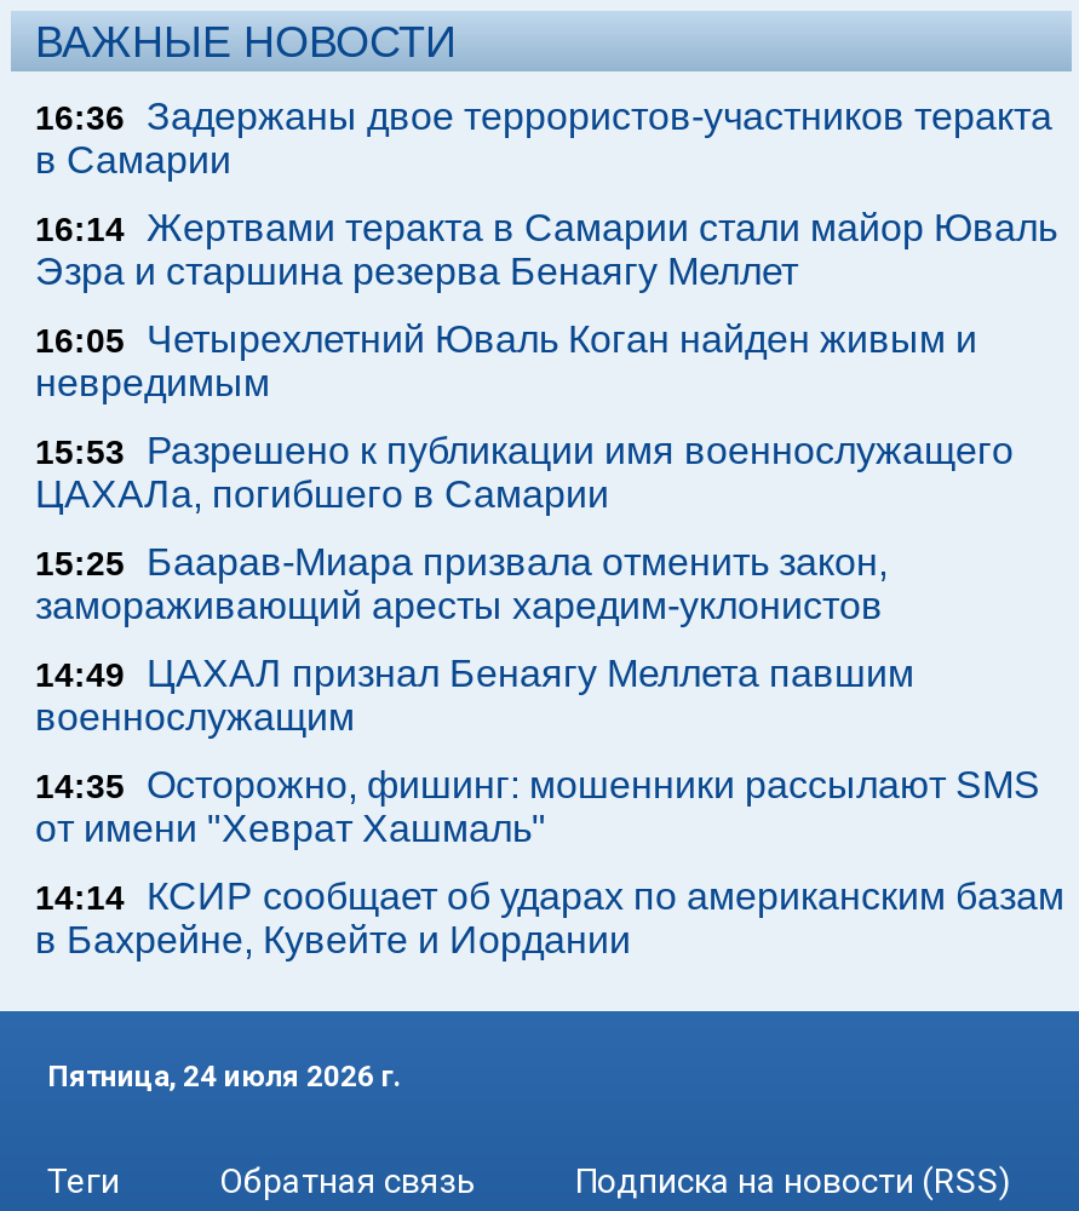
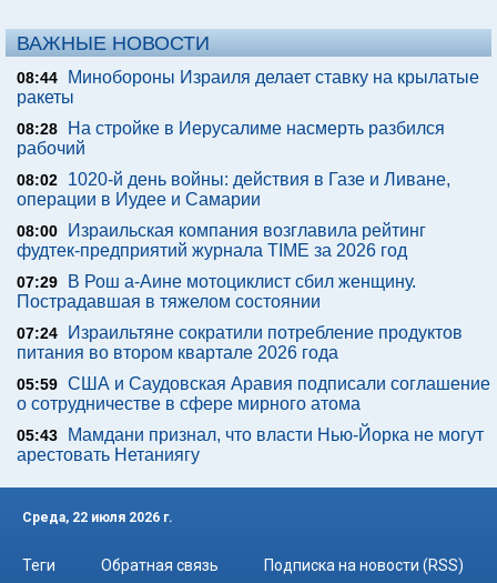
- 16:36 Задержаны двое террористов-участников теракта
- в Самарии
+ 08:44 Минобороны Израиля делает ставку на крылатые
+ ракеты

- 16:14 Жертвами теракта в Самарии стали майор Юваль
- Эзра и старшина резерва Бенаягу Меллет
+ 08:28 На стройке в Иерусалиме насмерть разбился
+ рабочий

- 16:05 Четырехлетний Юваль Коган найден живым и
- невредимым
+ 08:02 1020-й день войны: действия в Газе и Ливане,
+ операции в Иудее и Самарии

- 15:53 Разрешено к публикации имя военнослужащего
- ЦАХАЛа, погибшего в Самарии
+ 08:00 Израильская компания возглавила рейтинг
+ фудтек-предприятий журнала TIME за 2026 год

- 15:25 Баарав-Миара призвала отменить закон,
- замораживающий аресты харедим-уклонистов
+ 07:29 В Рош а-Аине мотоциклист сбил женщину.
+ Пострадавшая в тяжелом состоянии

- 14:49 ЦАХАЛ признал Бенаягу Меллета павшим
- военнослужащим
+ 07:24 Израильтяне сократили потребление продуктов
+ питания во втором квартале 2026 года

- 14:35 Осторожно, фишинг: мошенники рассылают SMS
- от имени "Хеврат Хашмаль"
+ 05:59 США и Саудовская Аравия подписали соглашение
+ о сотрудничестве в сфере мирного атома

- 14:14 КСИР сообщает об ударах по американским базам
- в Бахрейне, Кувейте и Иордании
+ 05:43 Мамдани признал, что власти Нью-Йорка не могут
+ арестовать Нетаниягу

- Пятница, 24 июля 2026 г.
+ Среда, 22 июля 2026 г.
